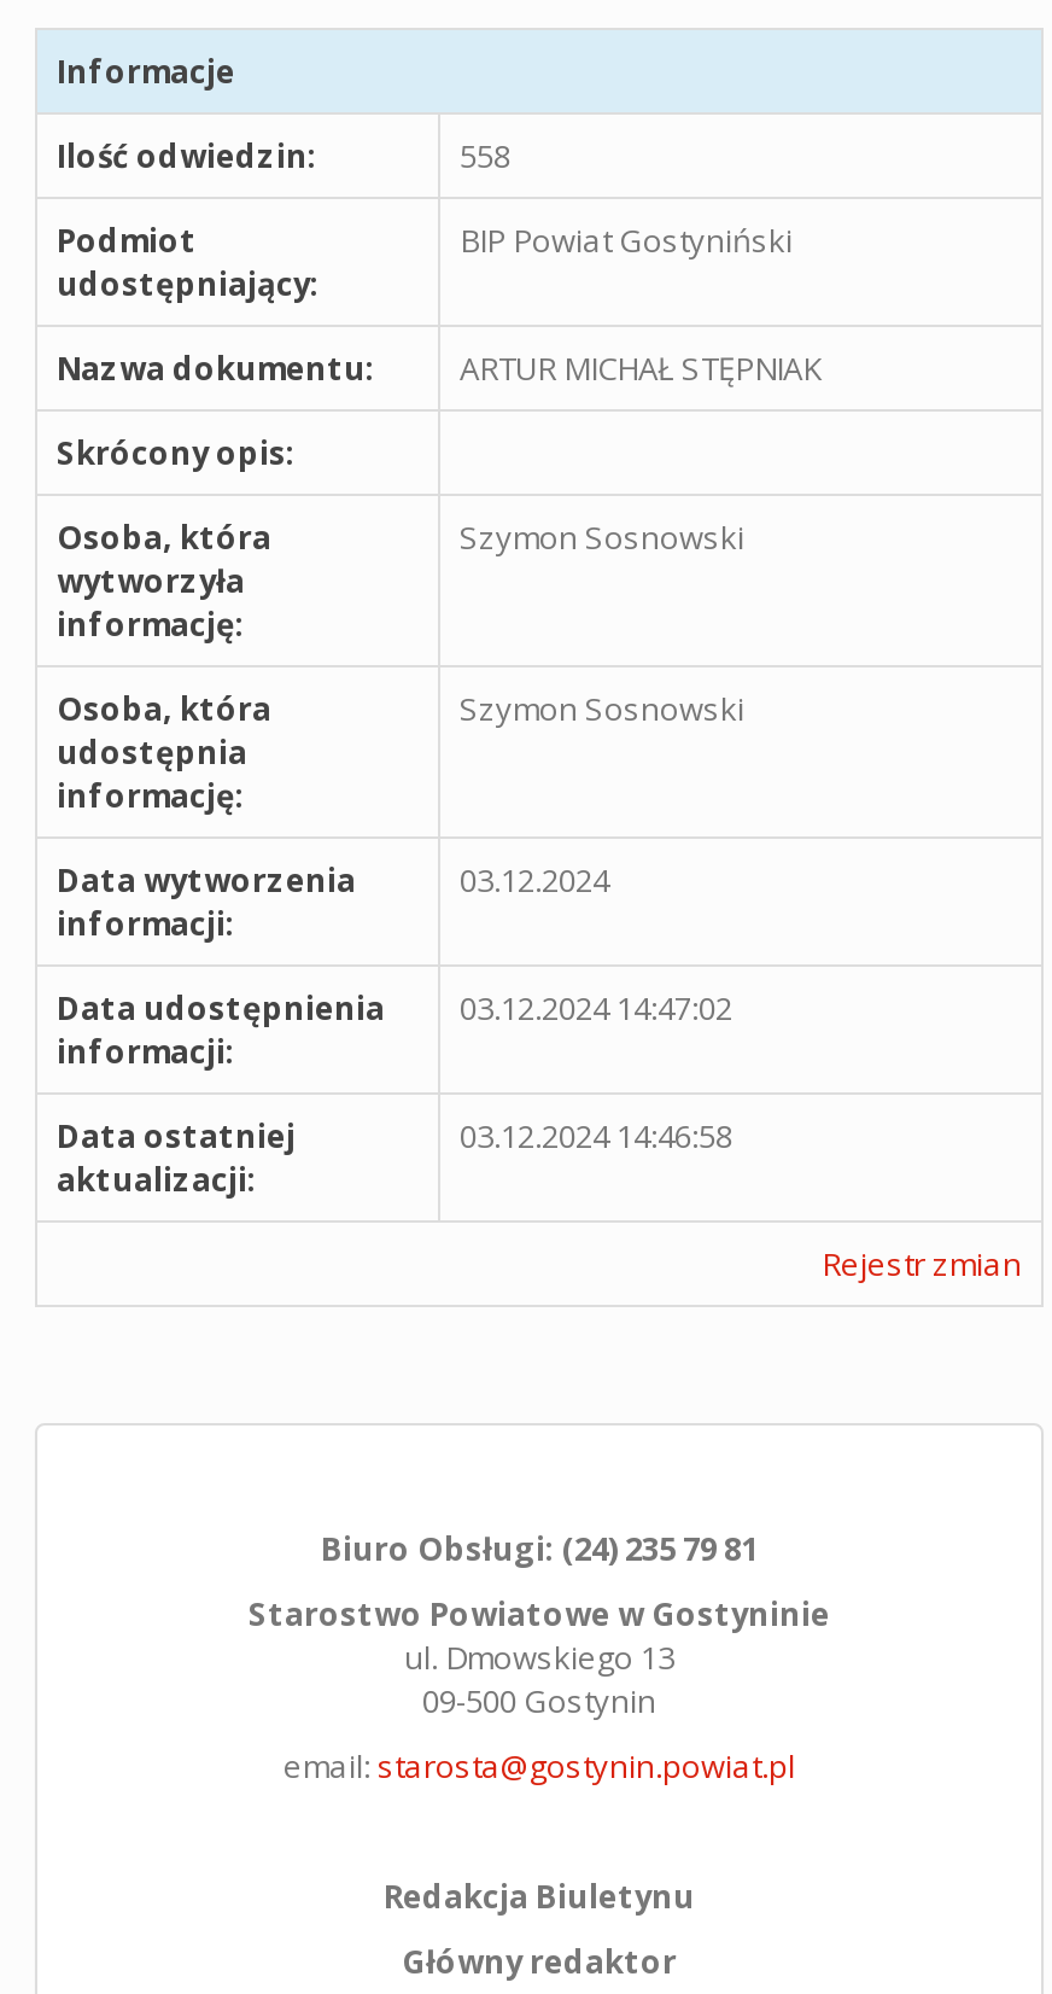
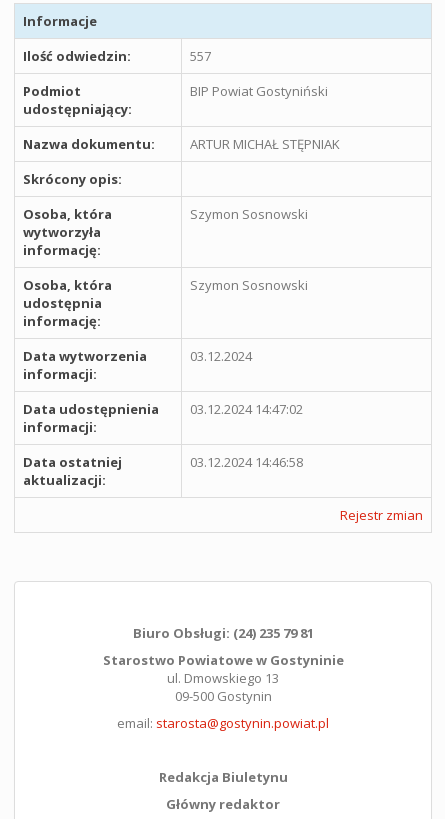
- 558
+ 557
